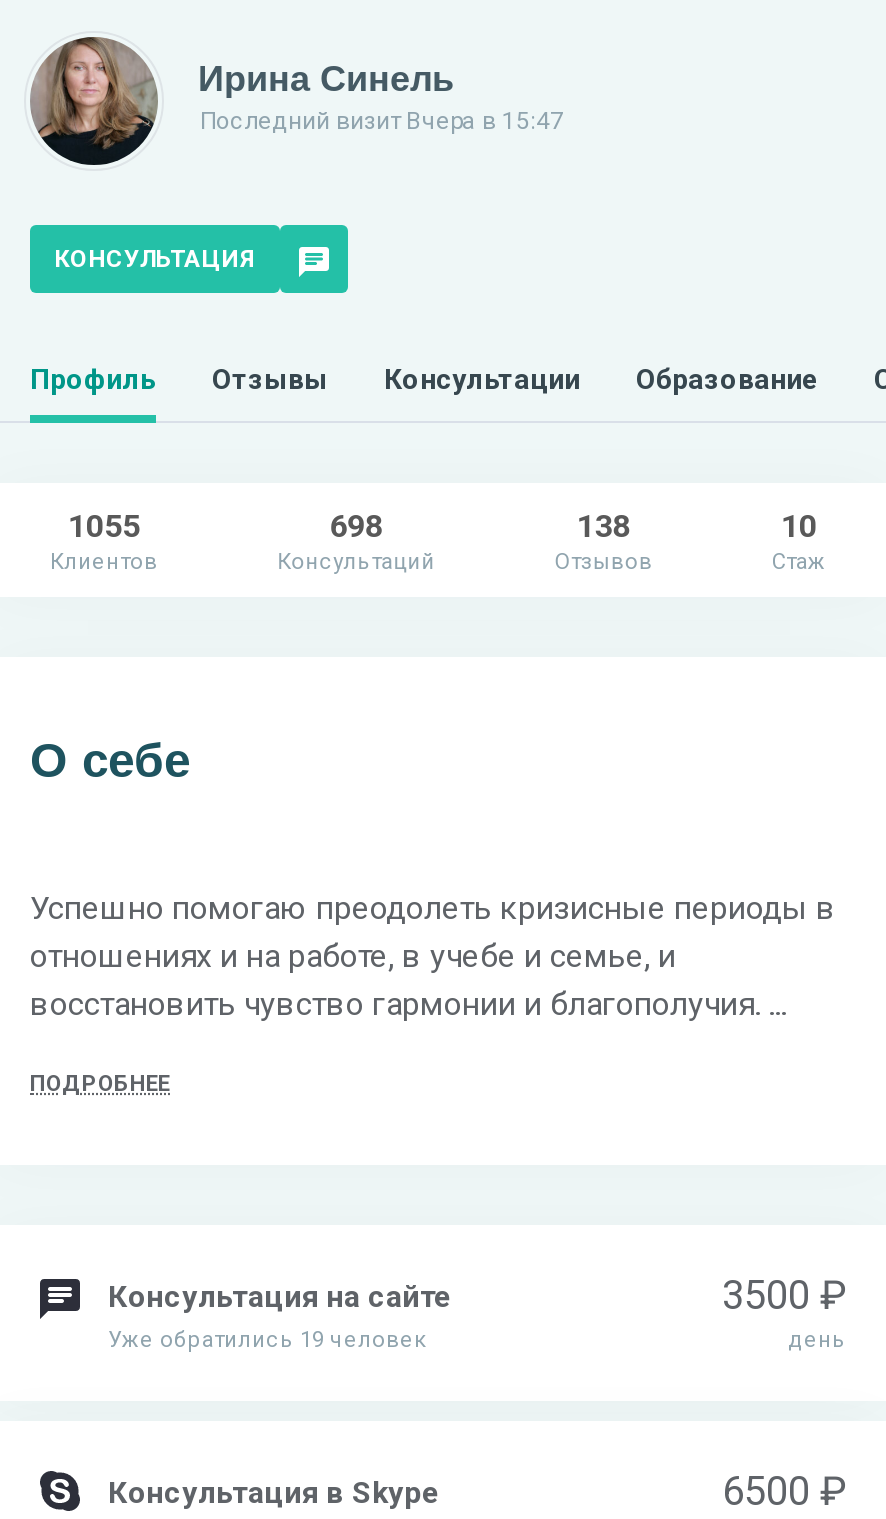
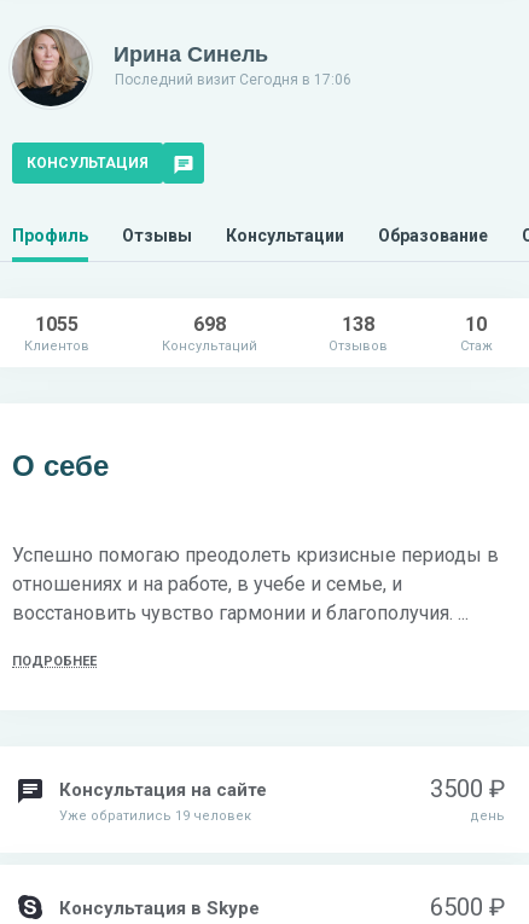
- Последний визит Вчера в 15:47
+ Последний визит Сегодня в 17:06
